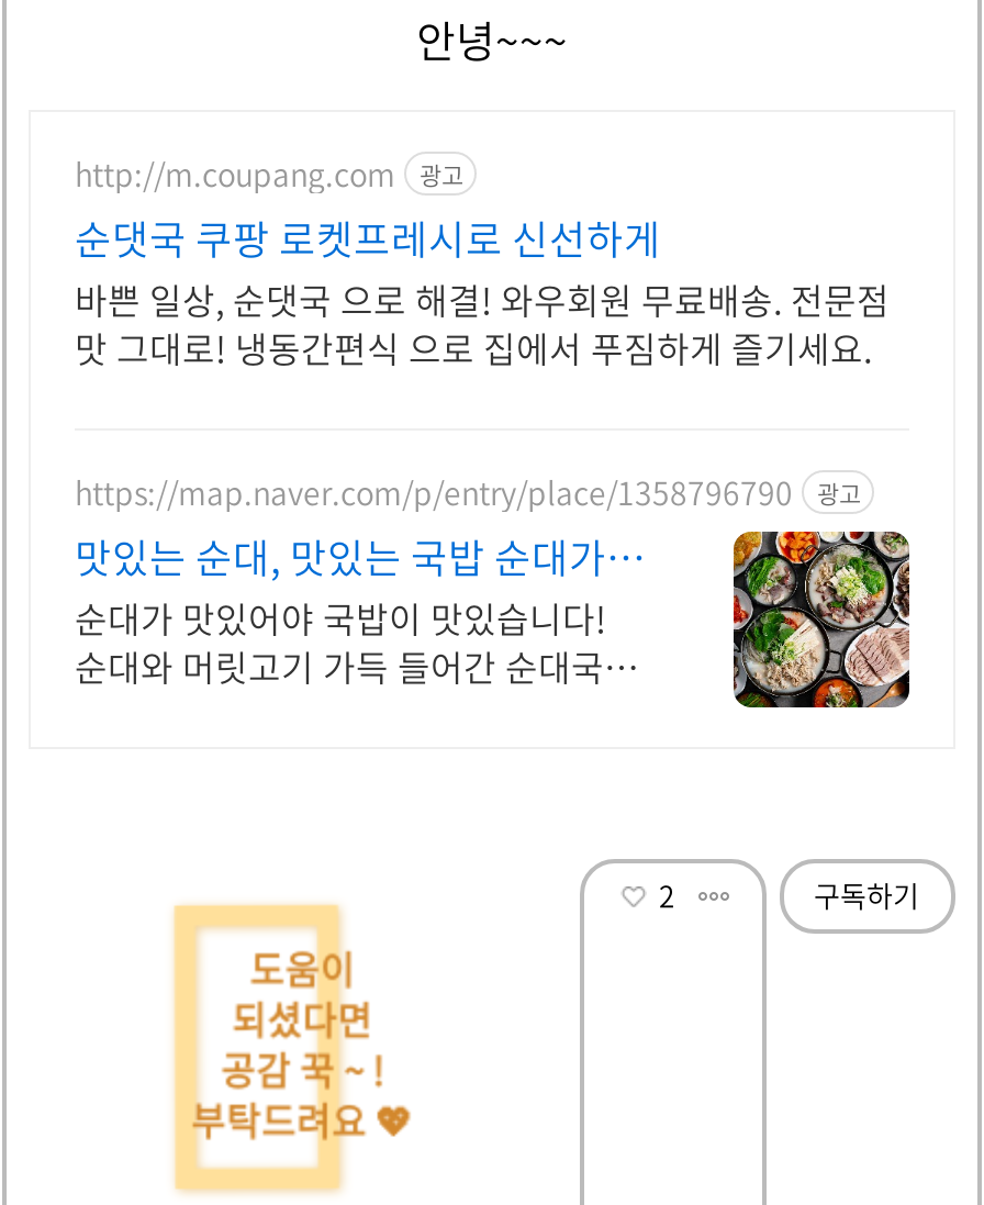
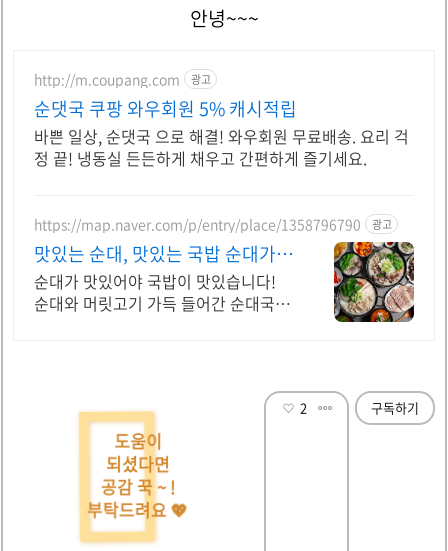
- 순댓국 쿠팡 로켓프레시로 신선하게
- 바쁜 일상, 순댓국 으로 해결! 와우회원 무료배송. 전문점
- 맛 그대로! 냉동간편식 으로 집에서 푸짐하게 즐기세요.
+ 순댓국 쿠팡 와우회원 5% 캐시적립
+ 바쁜 일상, 순댓국 으로 해결! 와우회원 무료배송. 요리 걱
+ 정 끝! 냉동실 든든하게 채우고 간편하게 즐기세요.
